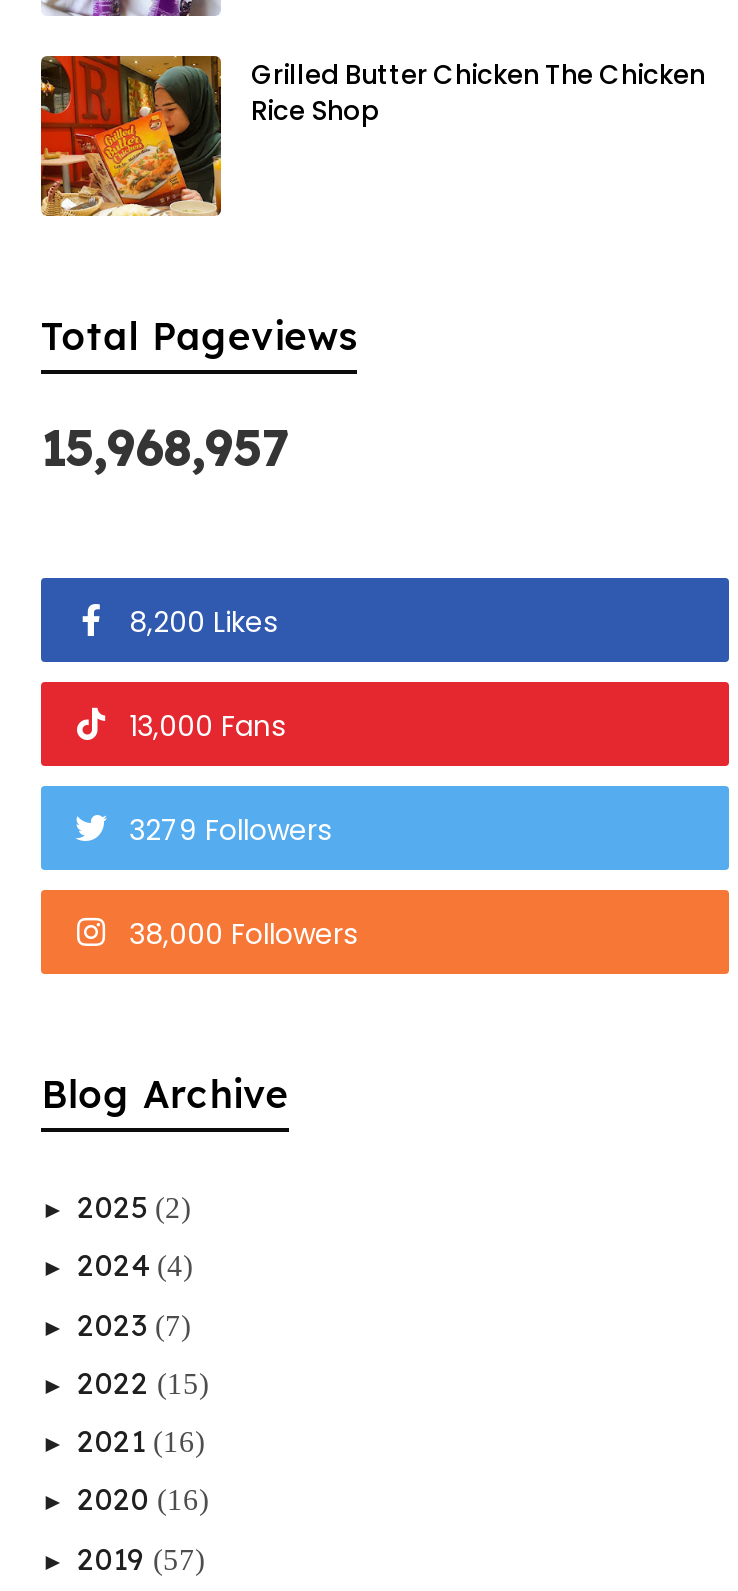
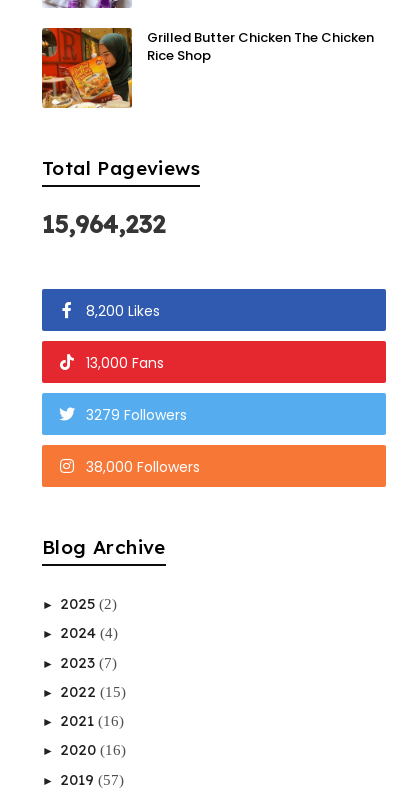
- 15,968,957
+ 15,964,232
